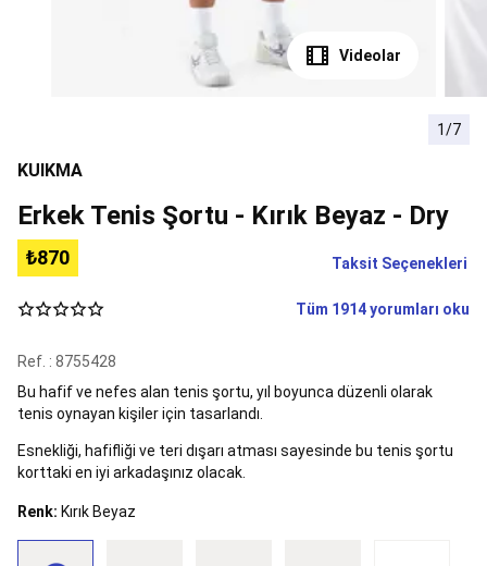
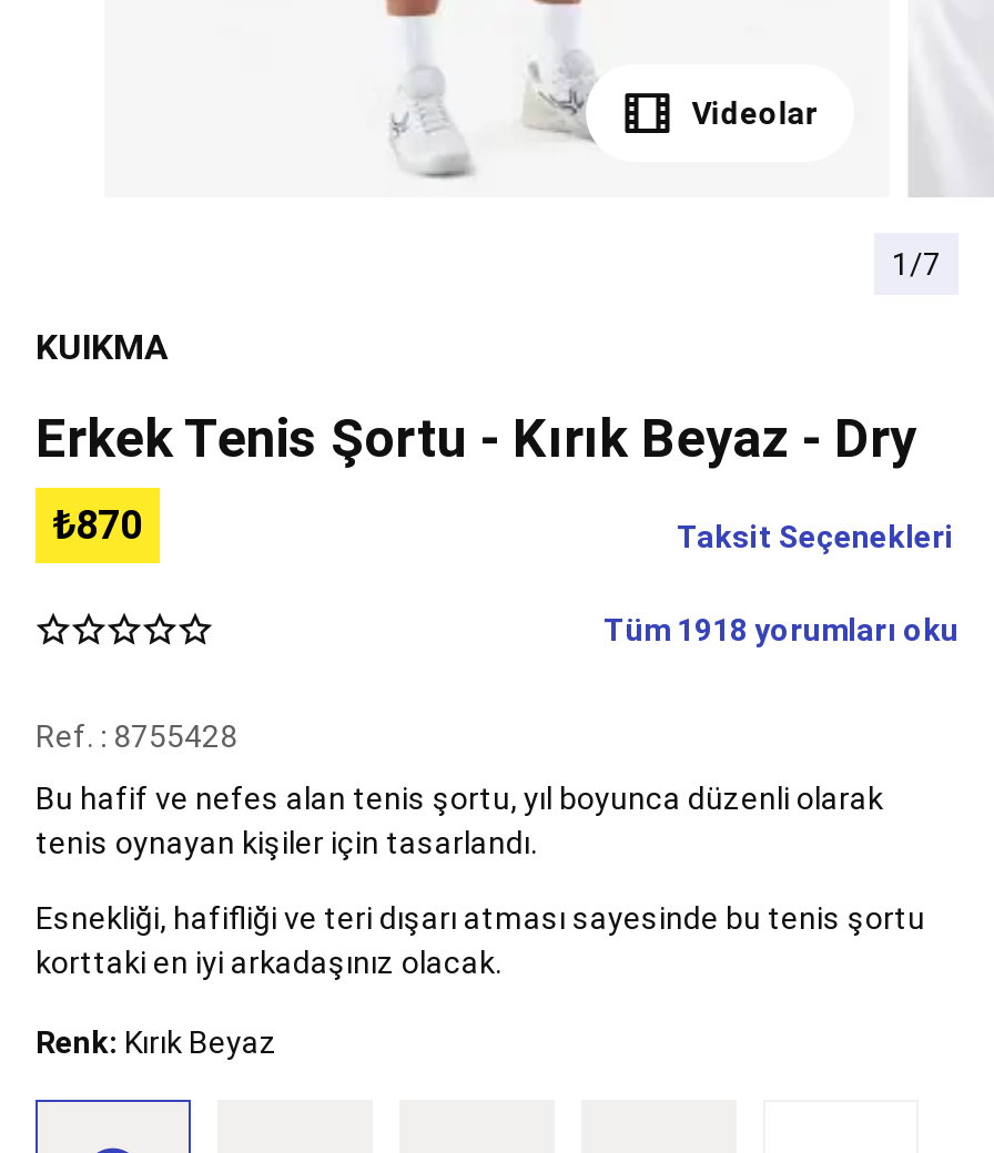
- Tüm 1914 yorumları oku
+ Tüm 1918 yorumları oku
